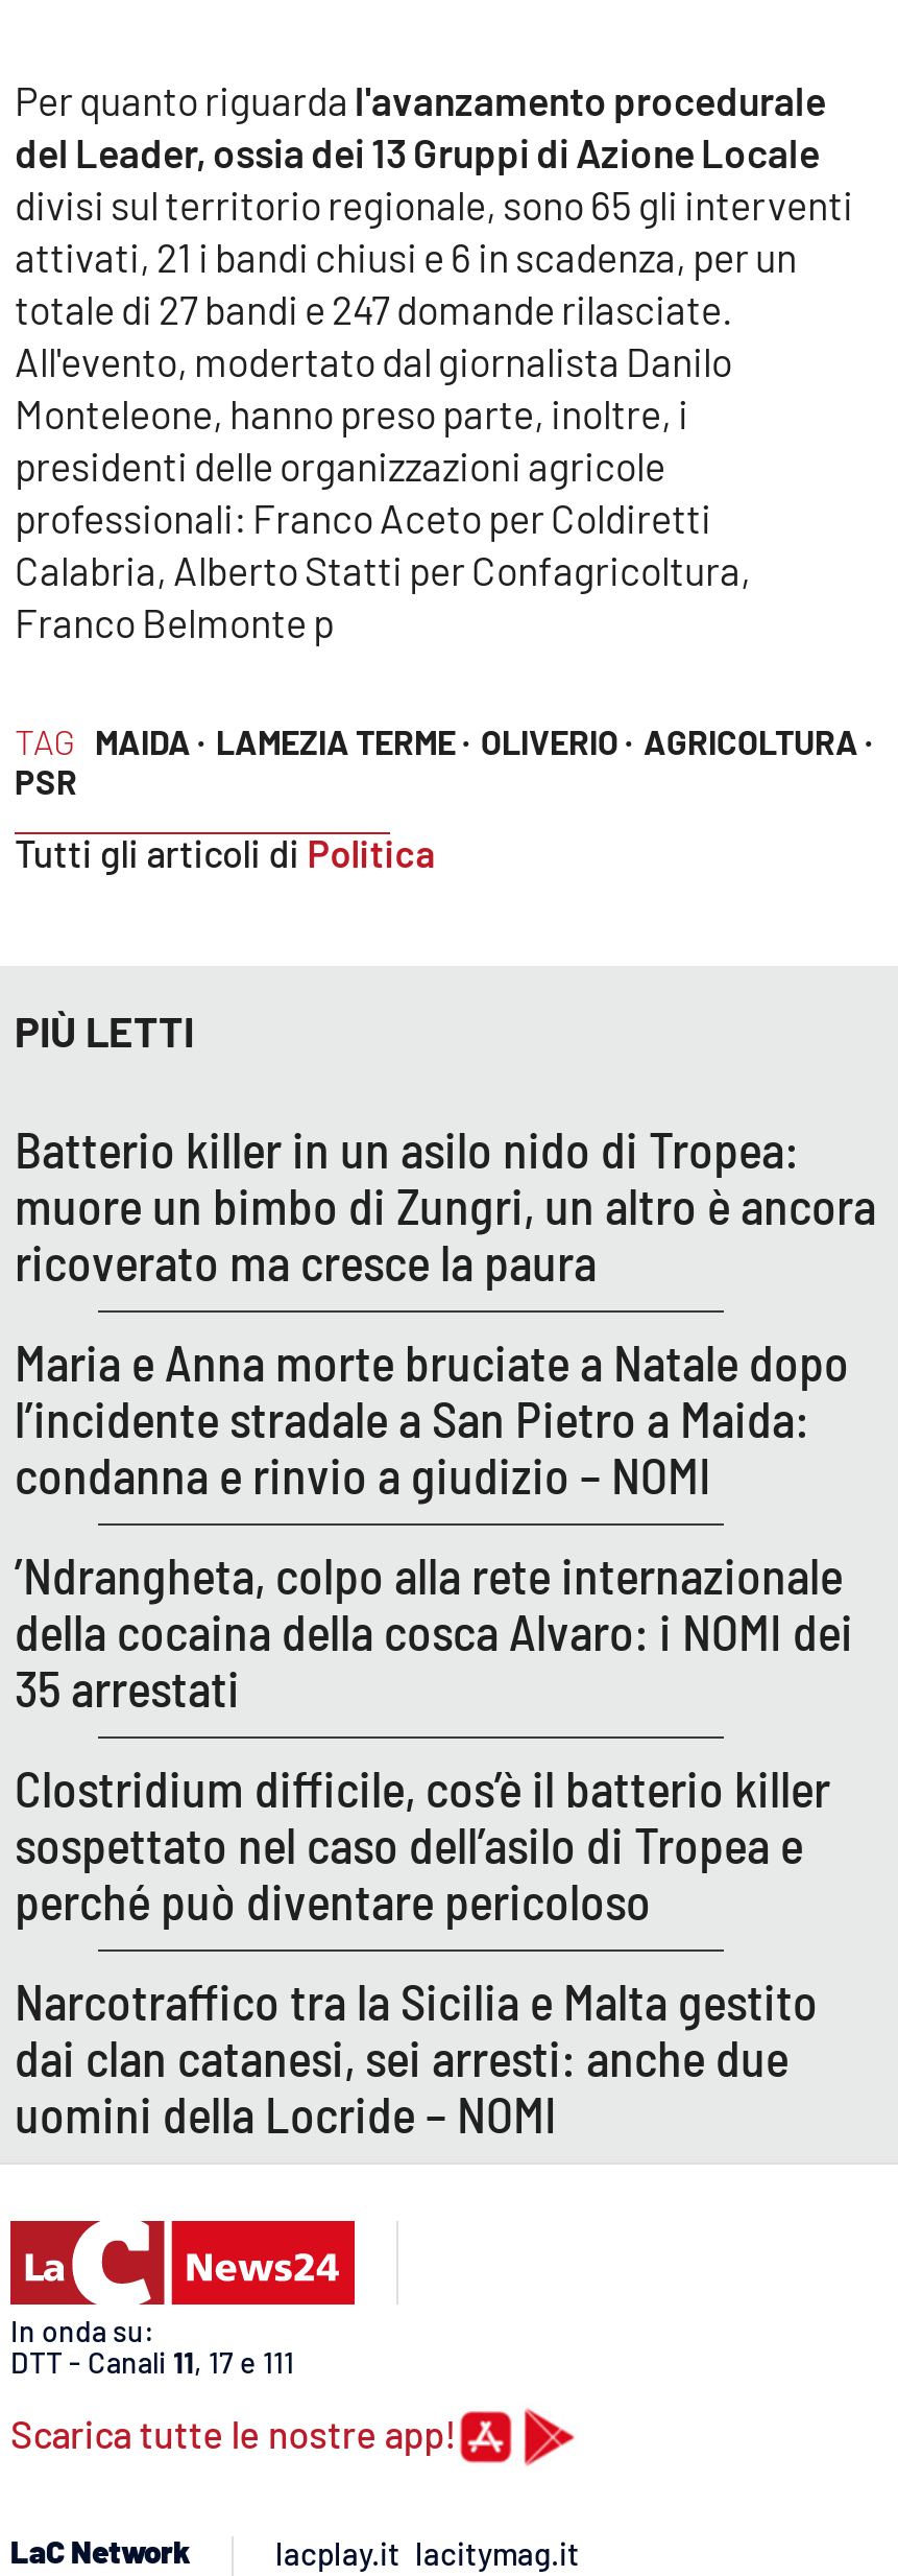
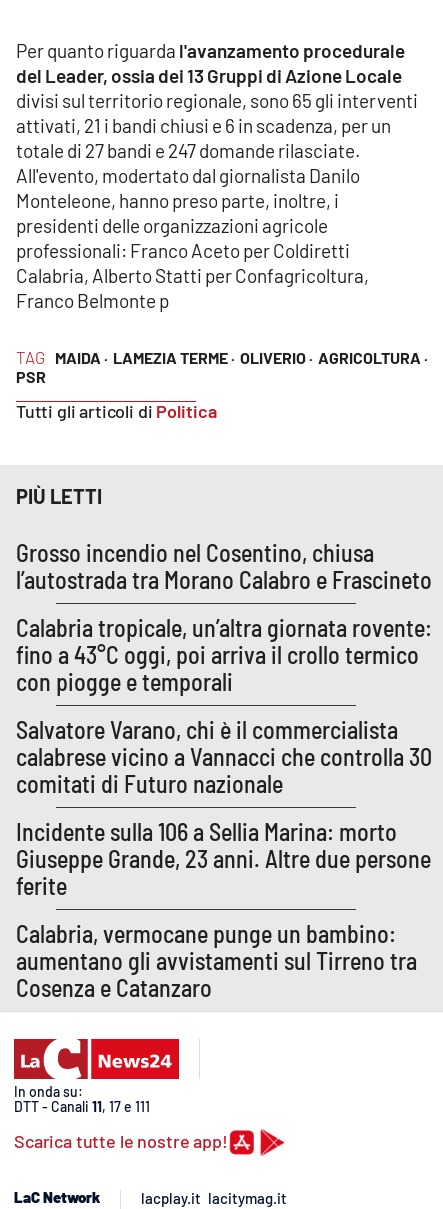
- Batterio killer in un asilo nido di Tropea:
- muore un bimbo di Zungri, un altro è ancora
- ricoverato ma cresce la paura
+ Grosso incendio nel Cosentino, chiusa
+ l’autostrada tra Morano Calabro e Frascineto

- Maria e Anna morte bruciate a Natale dopo
- l’incidente stradale a San Pietro a Maida:
- condanna e rinvio a giudizio – NOMI
+ Calabria tropicale, un’altra giornata rovente:
+ fino a 43°C oggi, poi arriva il crollo termico
+ con piogge e temporali

- ’Ndrangheta, colpo alla rete internazionale
- della cocaina della cosca Alvaro: i NOMI dei
- 35 arrestati
+ Salvatore Varano, chi è il commercialista
+ calabrese vicino a Vannacci che controlla 30
+ comitati di Futuro nazionale

- Clostridium difficile, cos’è il batterio killer
- sospettato nel caso dell’asilo di Tropea e
- perché può diventare pericoloso
+ Incidente sulla 106 a Sellia Marina: morto
+ Giuseppe Grande, 23 anni. Altre due persone
+ ferite

- Narcotraffico tra la Sicilia e Malta gestito
- dai clan catanesi, sei arresti: anche due
- uomini della Locride – NOMI
+ Calabria, vermocane punge un bambino:
+ aumentano gli avvistamenti sul Tirreno tra
+ Cosenza e Catanzaro
